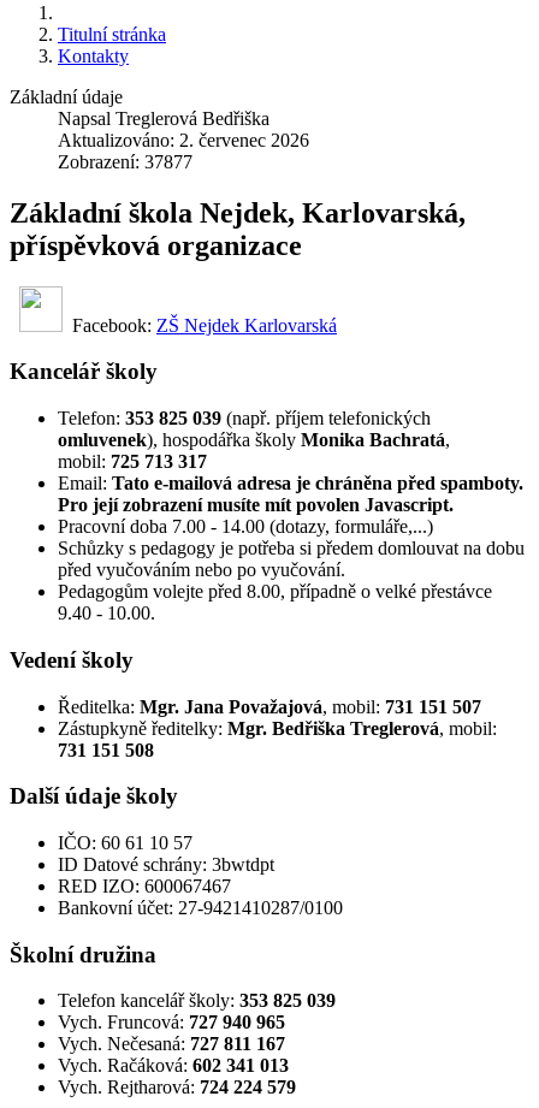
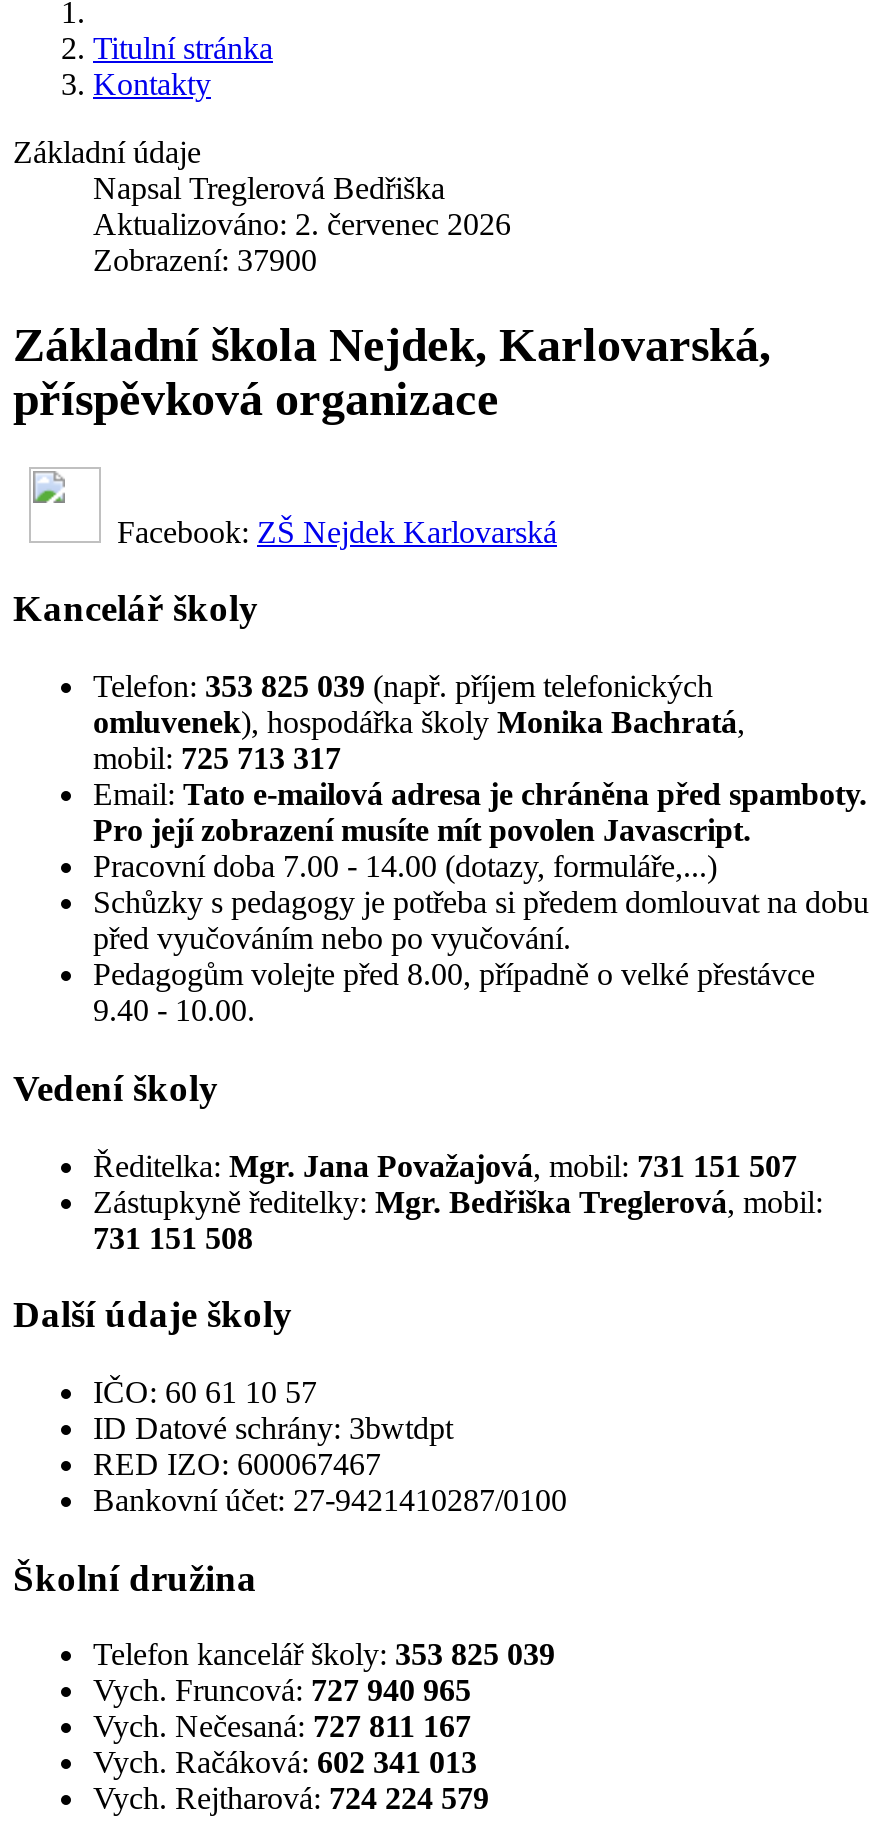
- Zobrazení: 37877
+ Zobrazení: 37900
